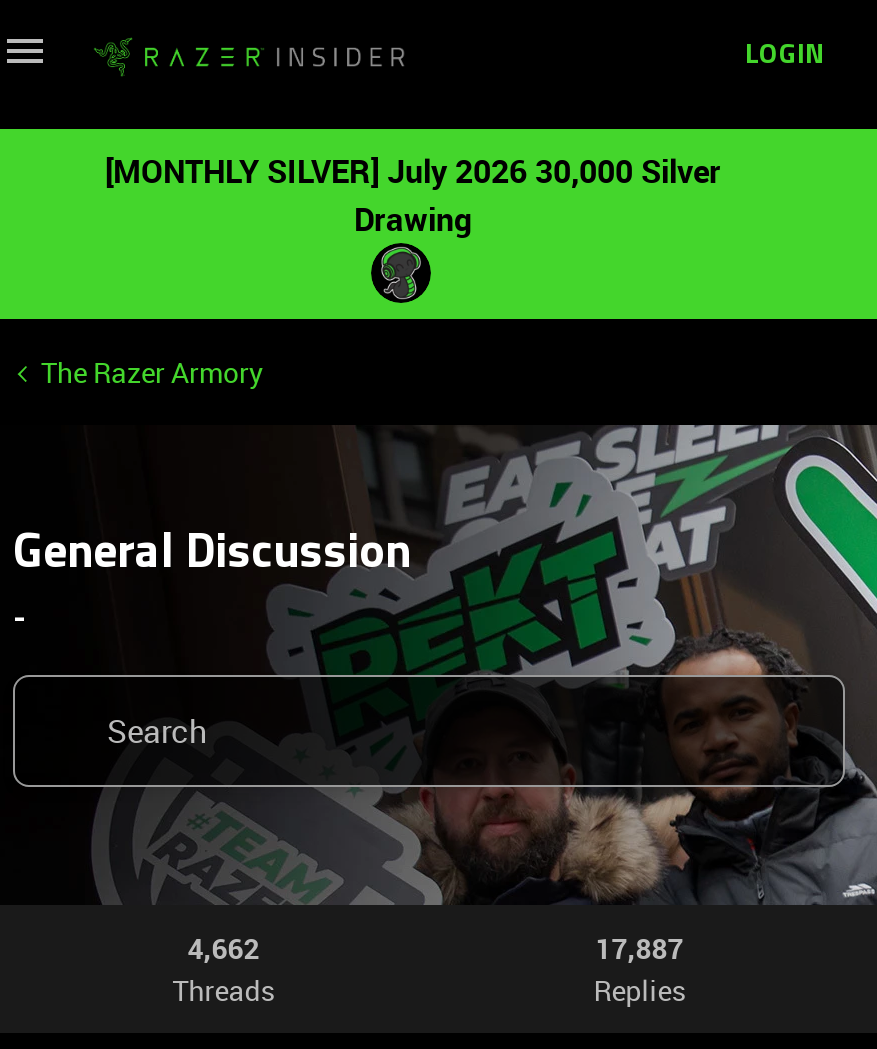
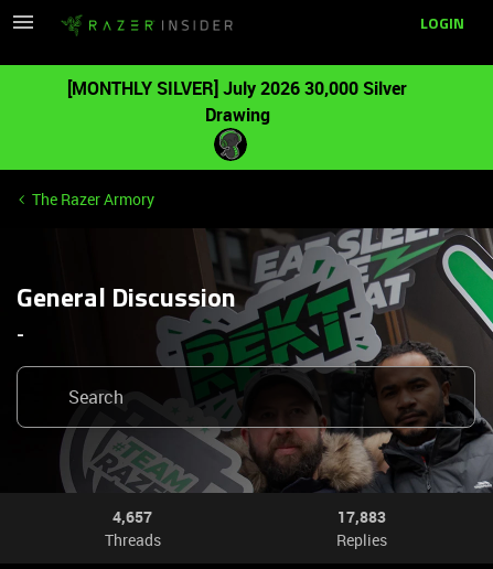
- 4,662
+ 4,657

- 17,887
+ 17,883
